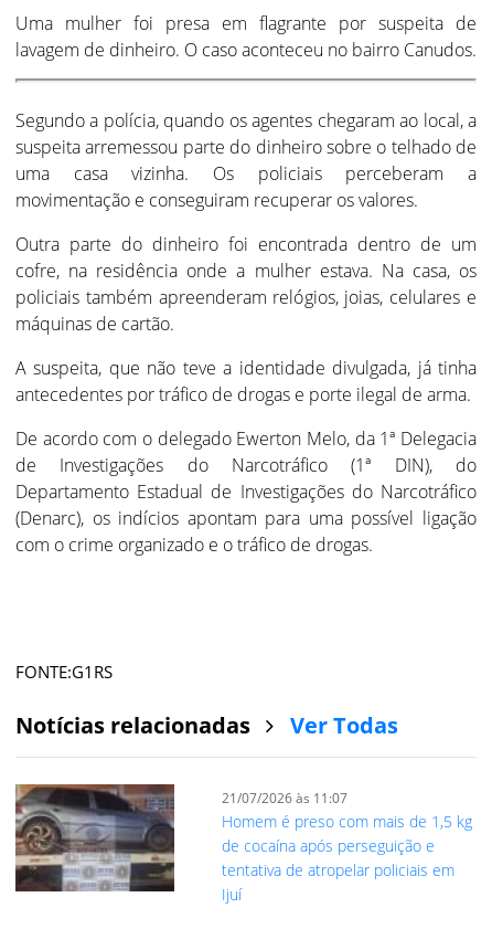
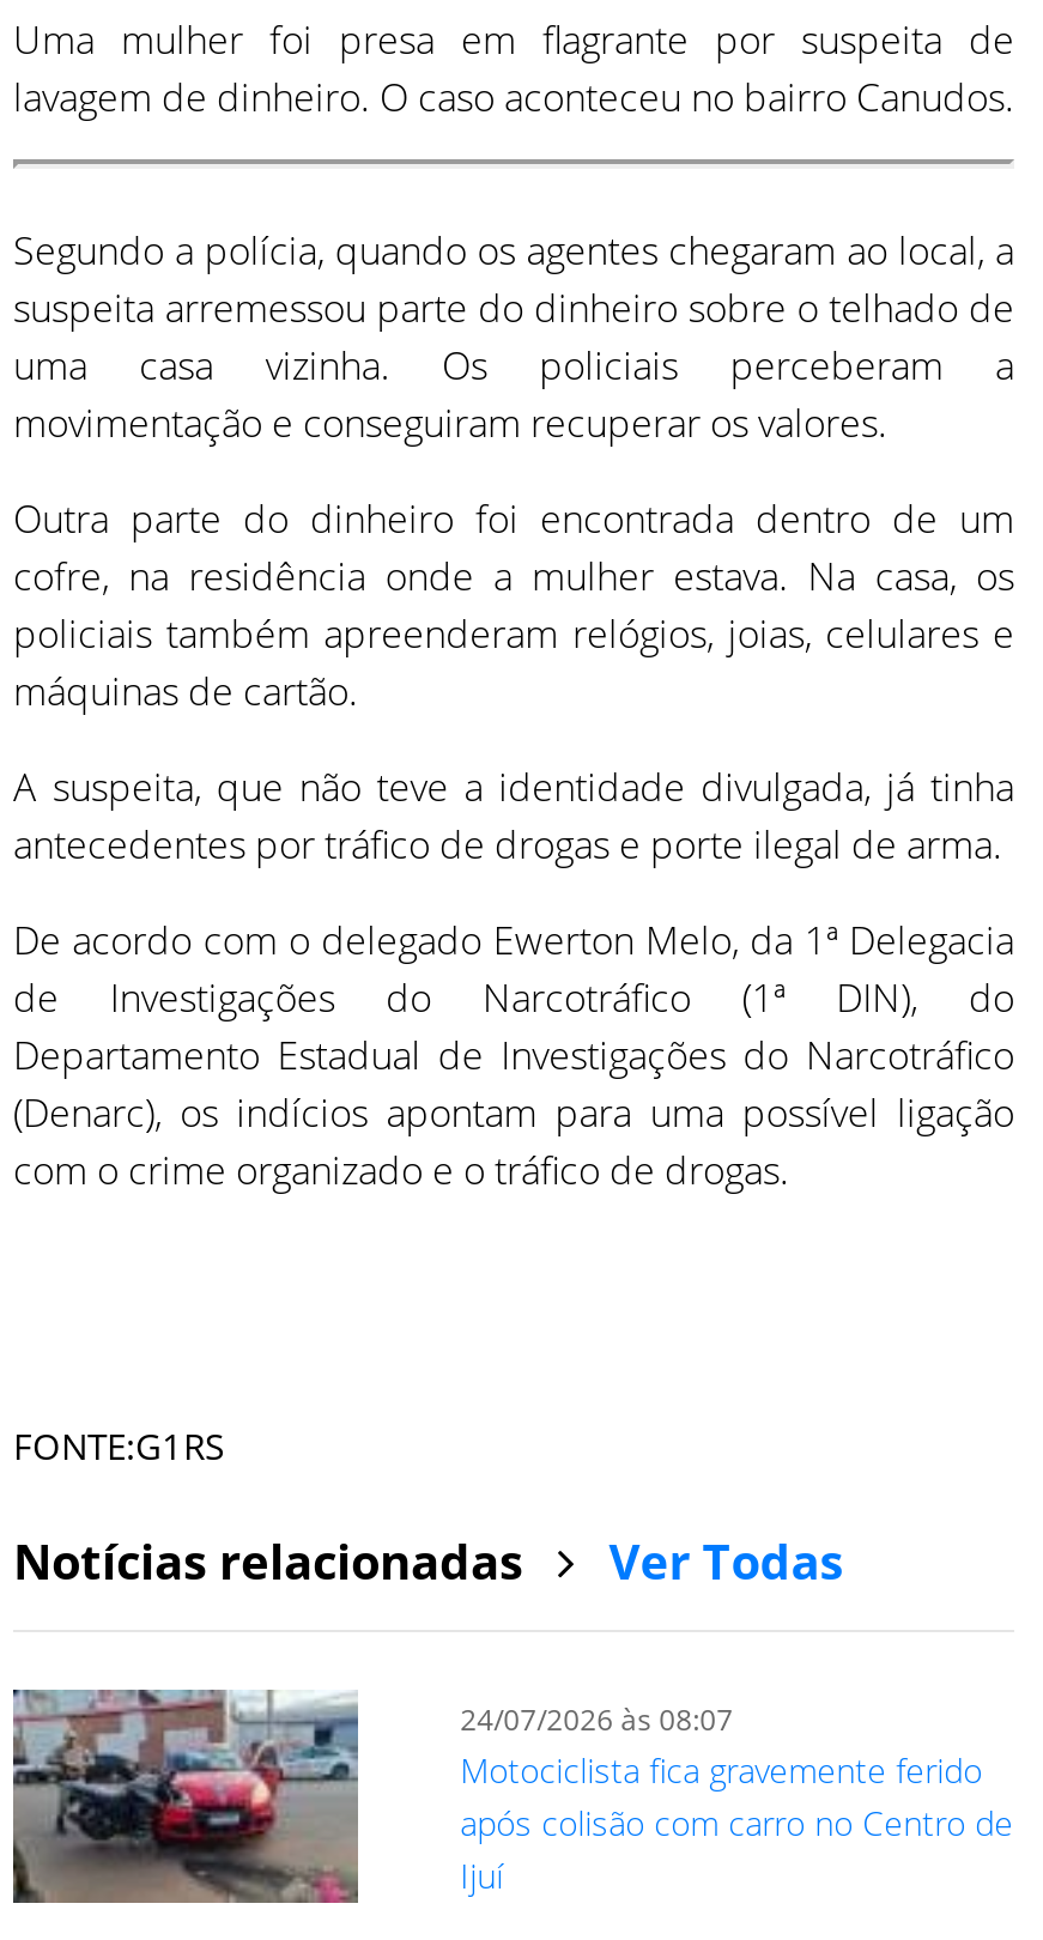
- [image]
+ [image]

- 21/07/2026 às 11:07
- Homem é preso com mais de 1,5 kg
- de cocaína após perseguição e
- tentativa de atropelar policiais em
+ 24/07/2026 às 08:07
+ Motociclista fica gravemente ferido
+ após colisão com carro no Centro de
